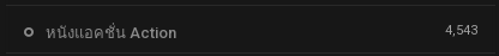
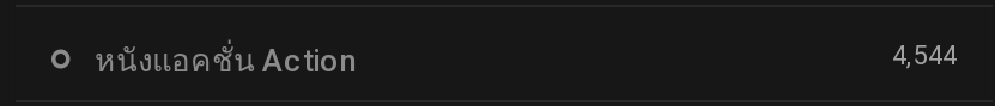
- 4,543
+ 4,544
